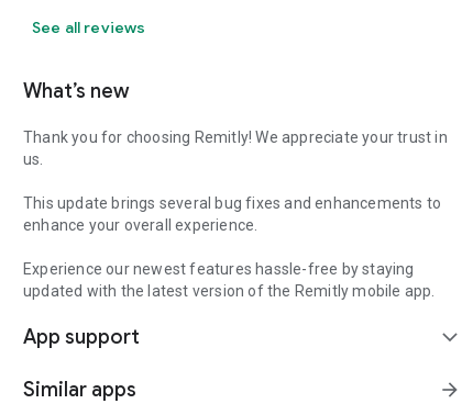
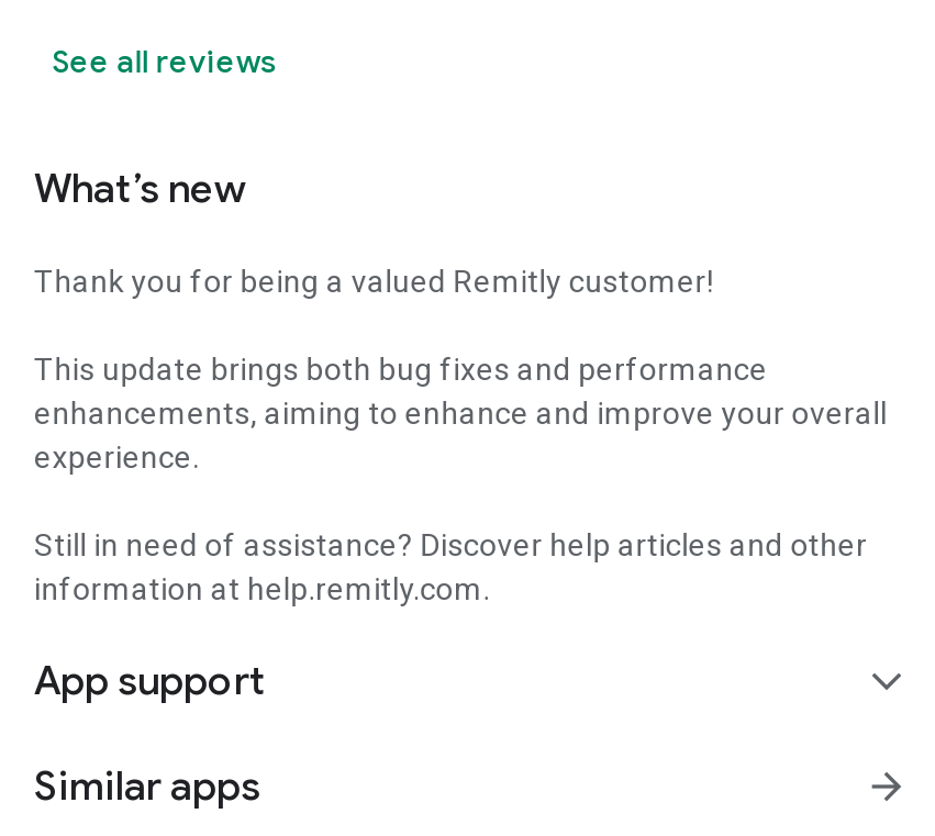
- Thank you for choosing Remitly! We appreciate your trust in
- us.
+ Thank you for being a valued Remitly customer!

- This update brings several bug fixes and enhancements to
- enhance your overall experience.
+ This update brings both bug fixes and performance
+ enhancements, aiming to enhance and improve your overall
+ experience.

- Experience our newest features hassle-free by staying
- updated with the latest version of the Remitly mobile app.
+ Still in need of assistance? Discover help articles and other
+ information at help.remitly.com.
